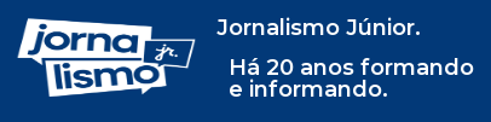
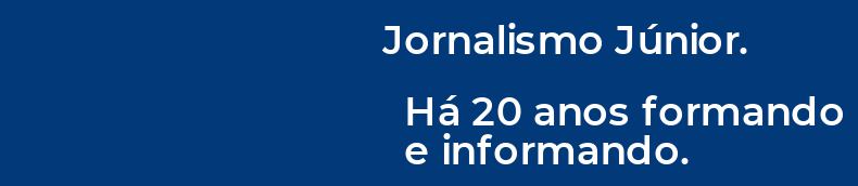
- [image]
